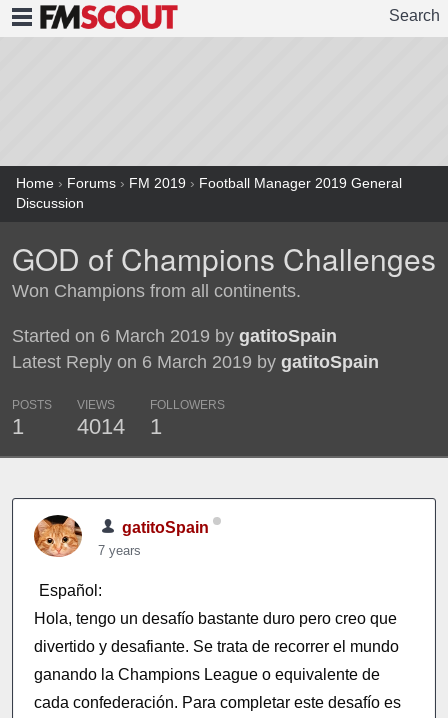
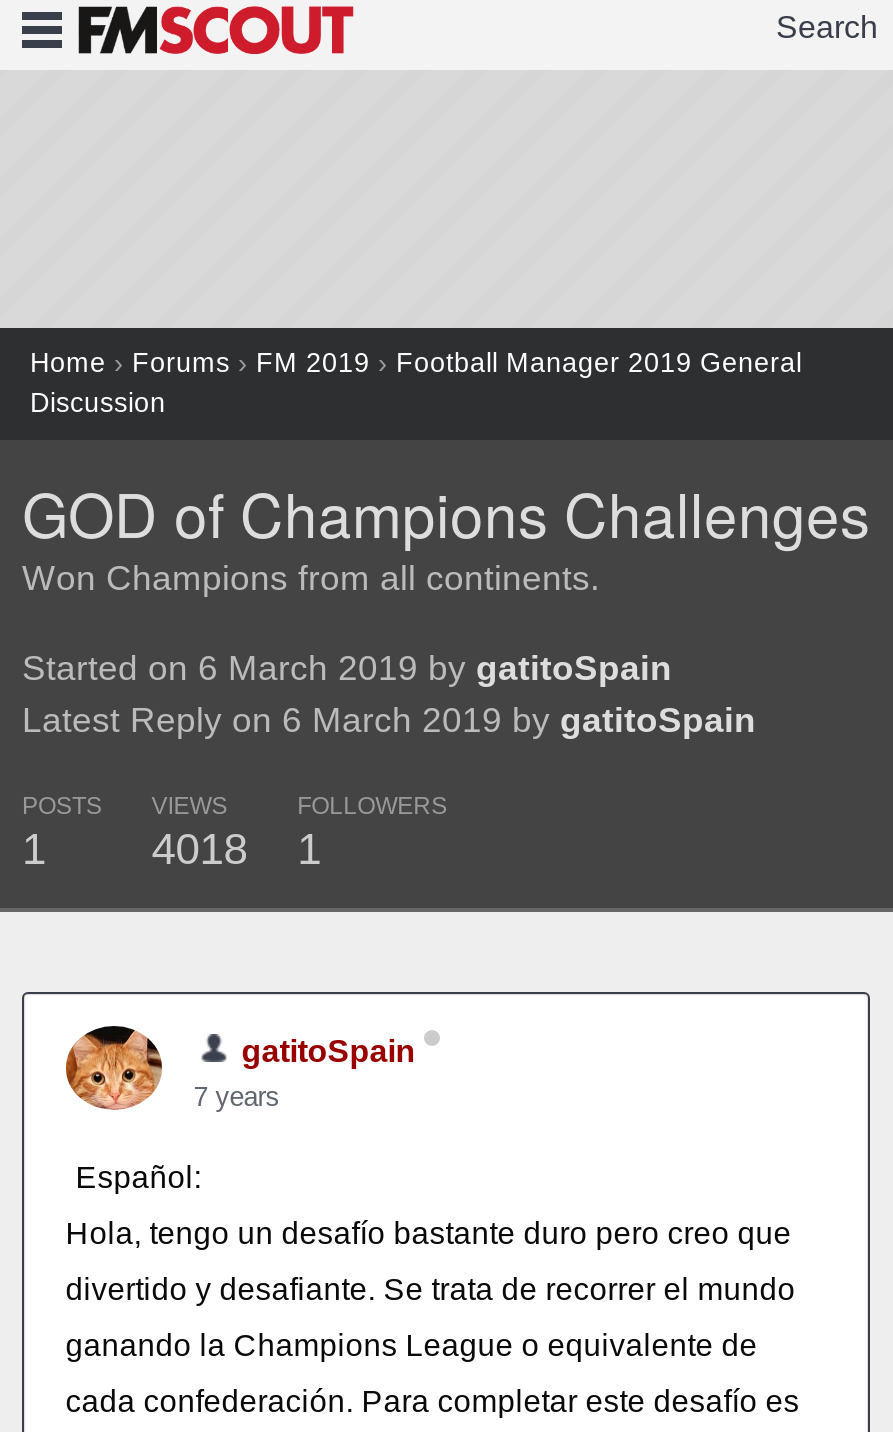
- 4014 1
+ 4018 1
